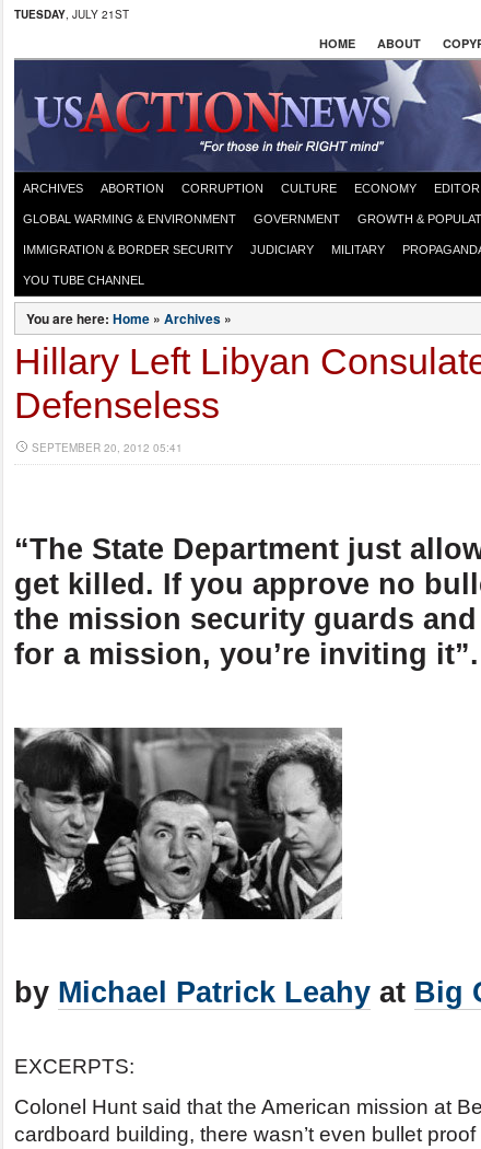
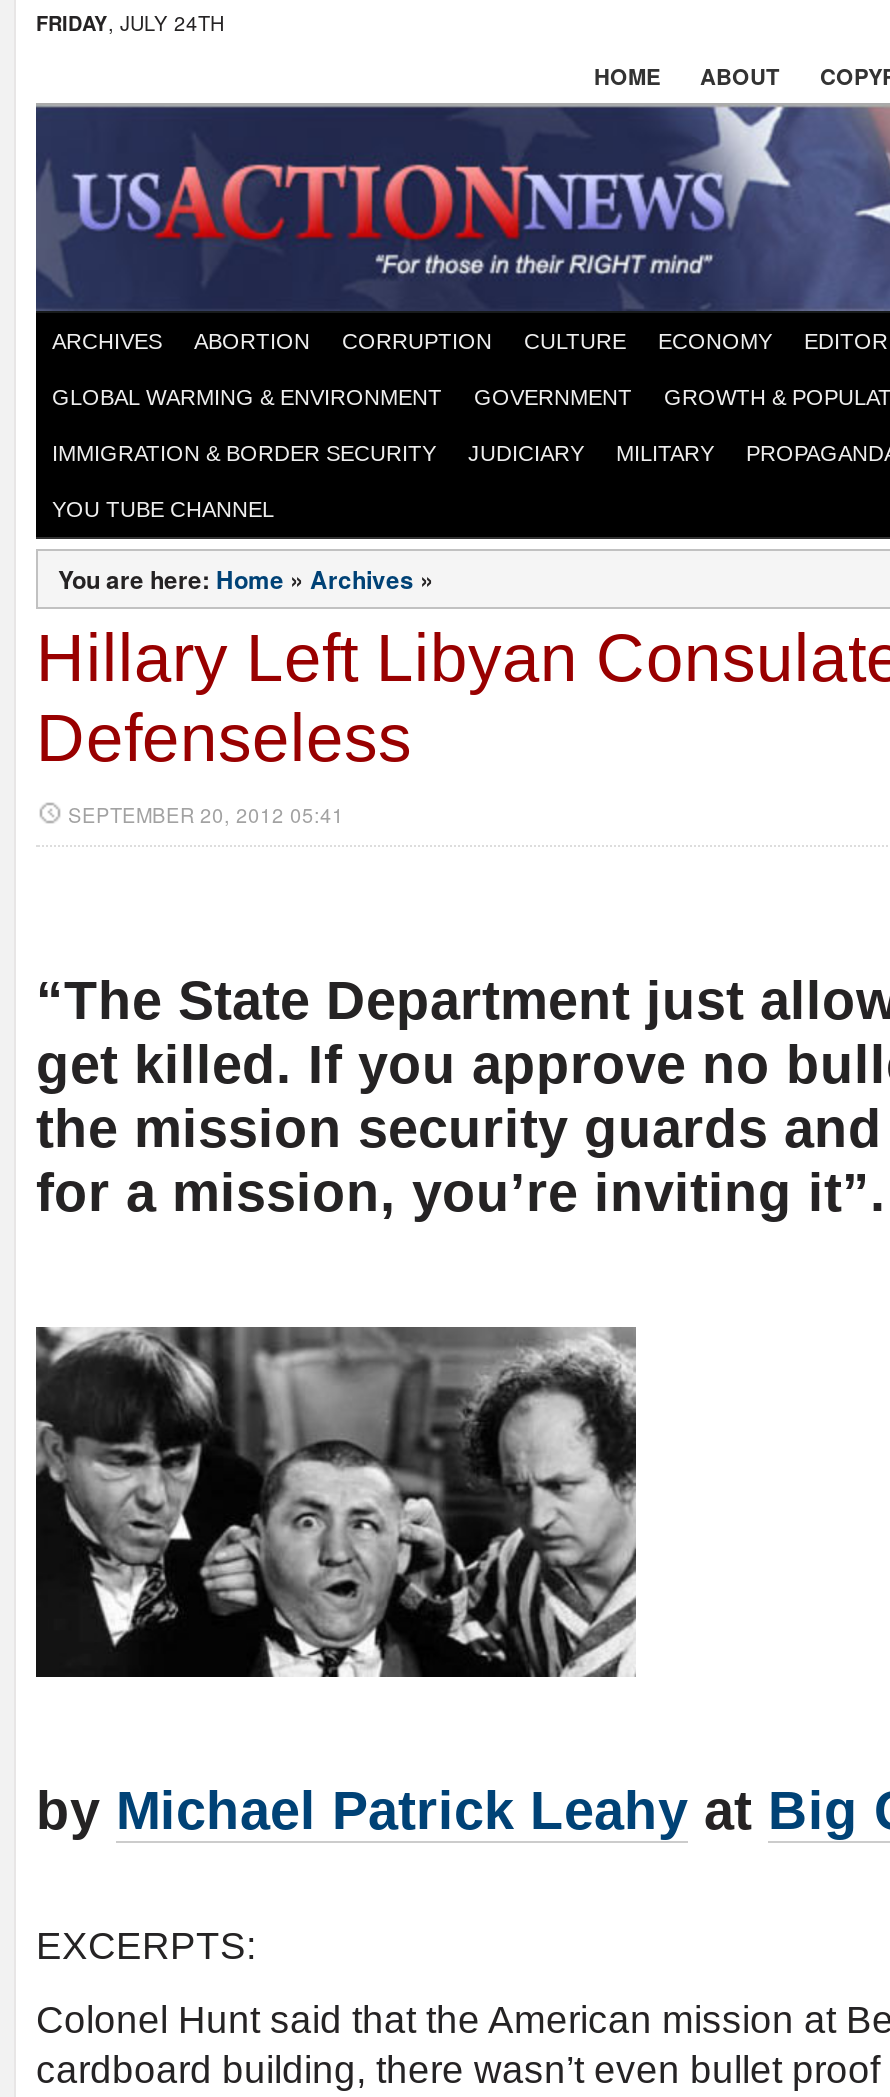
- TUESDAY, JULY 21ST
+ FRIDAY, JULY 24TH
